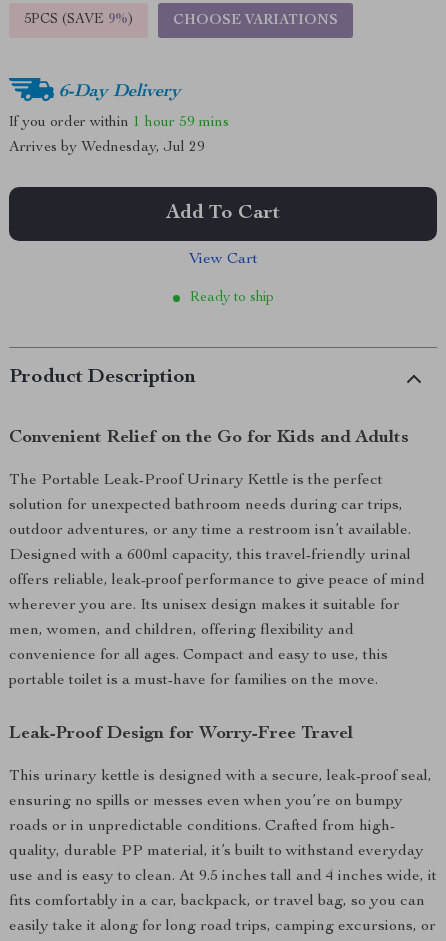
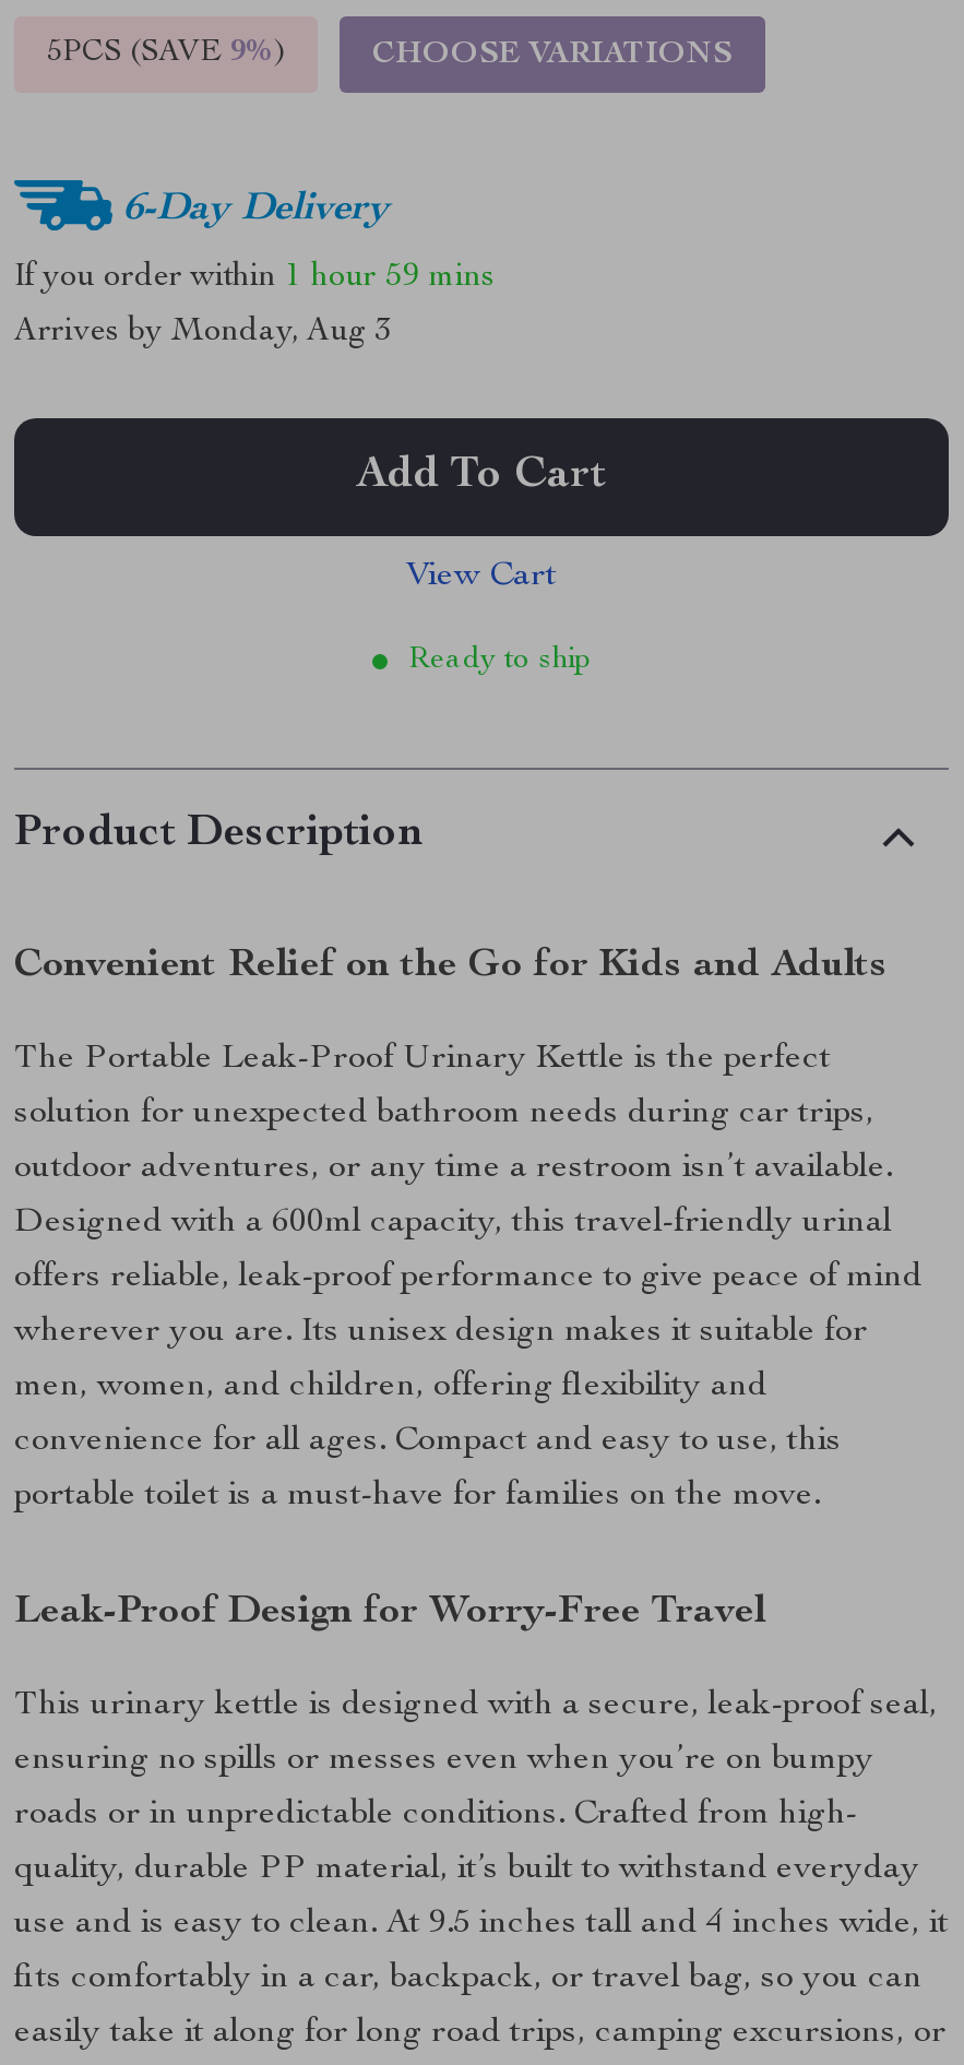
- Arrives by Wednesday, Jul 29
+ Arrives by Monday, Aug 3
